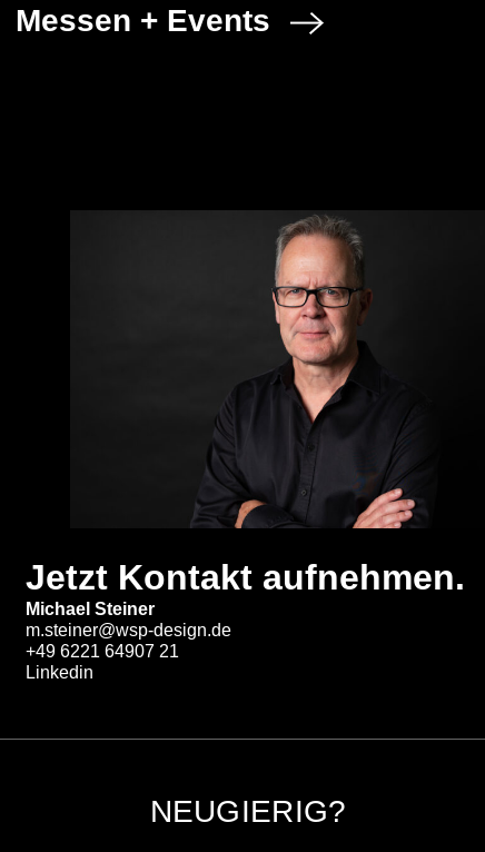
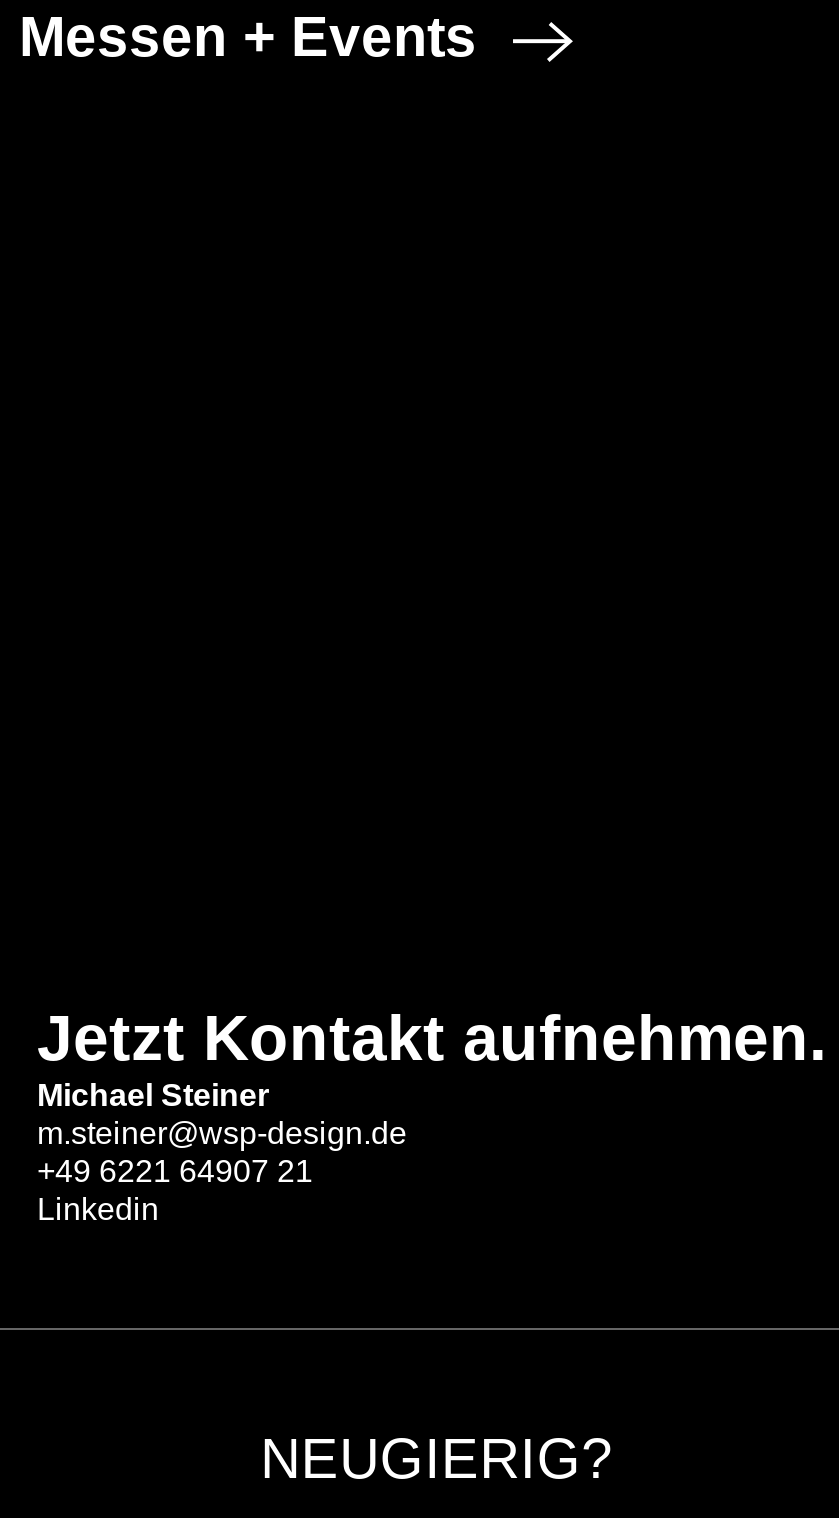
- [image]
